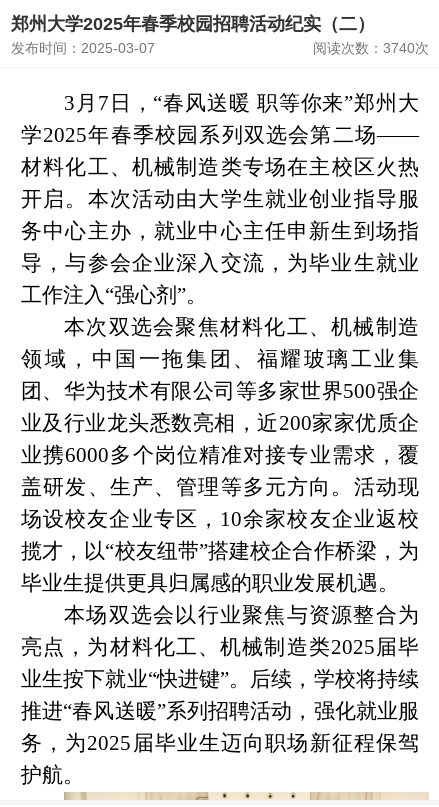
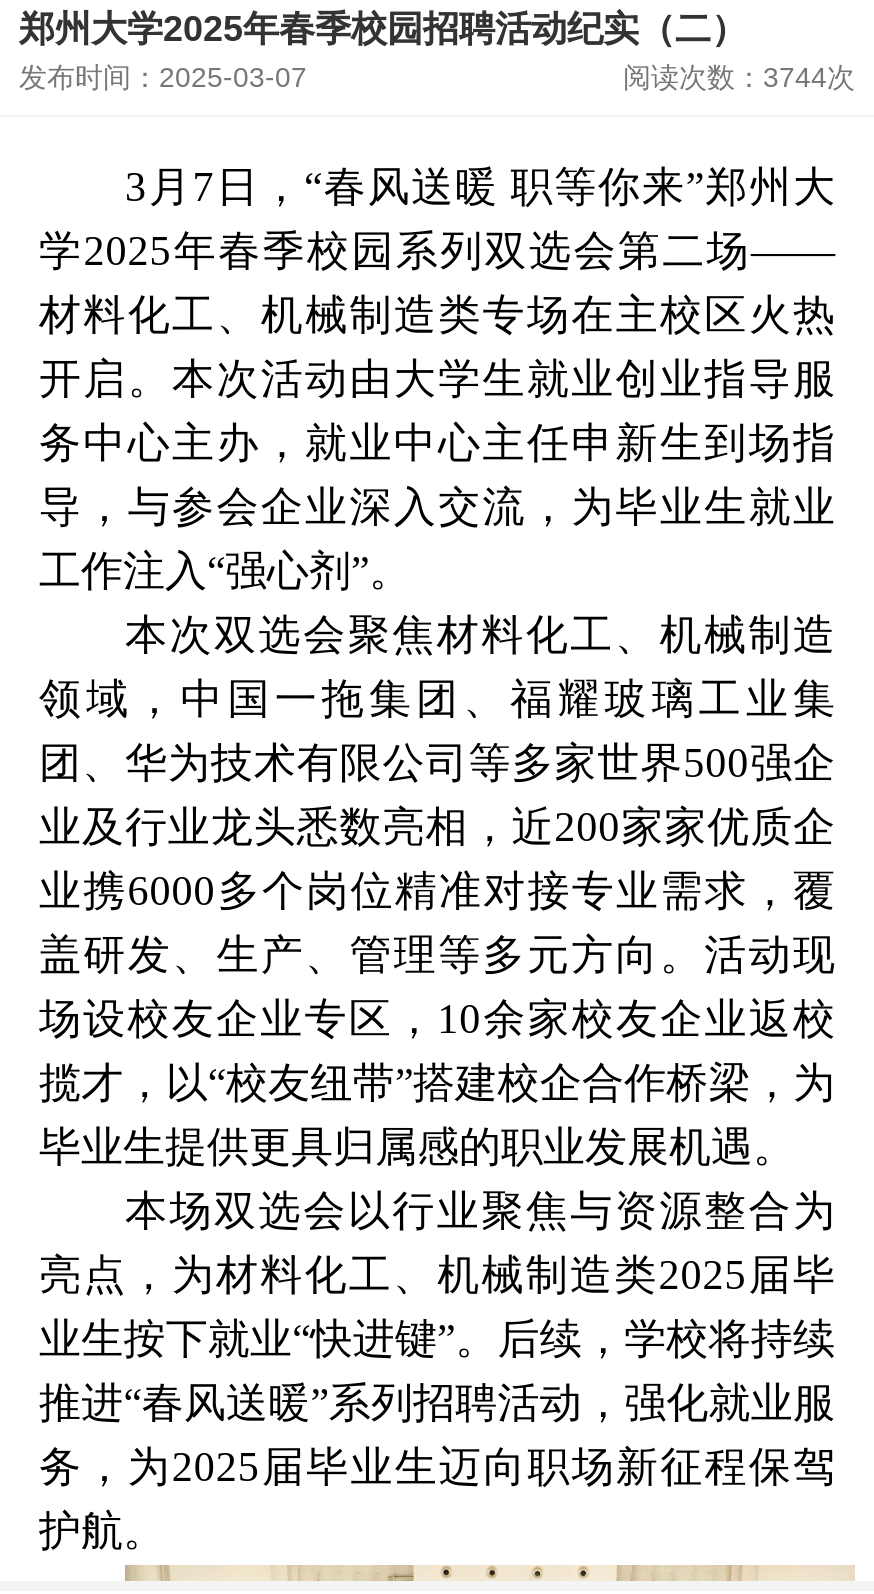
- 阅读次数：3740次
+ 阅读次数：3744次
